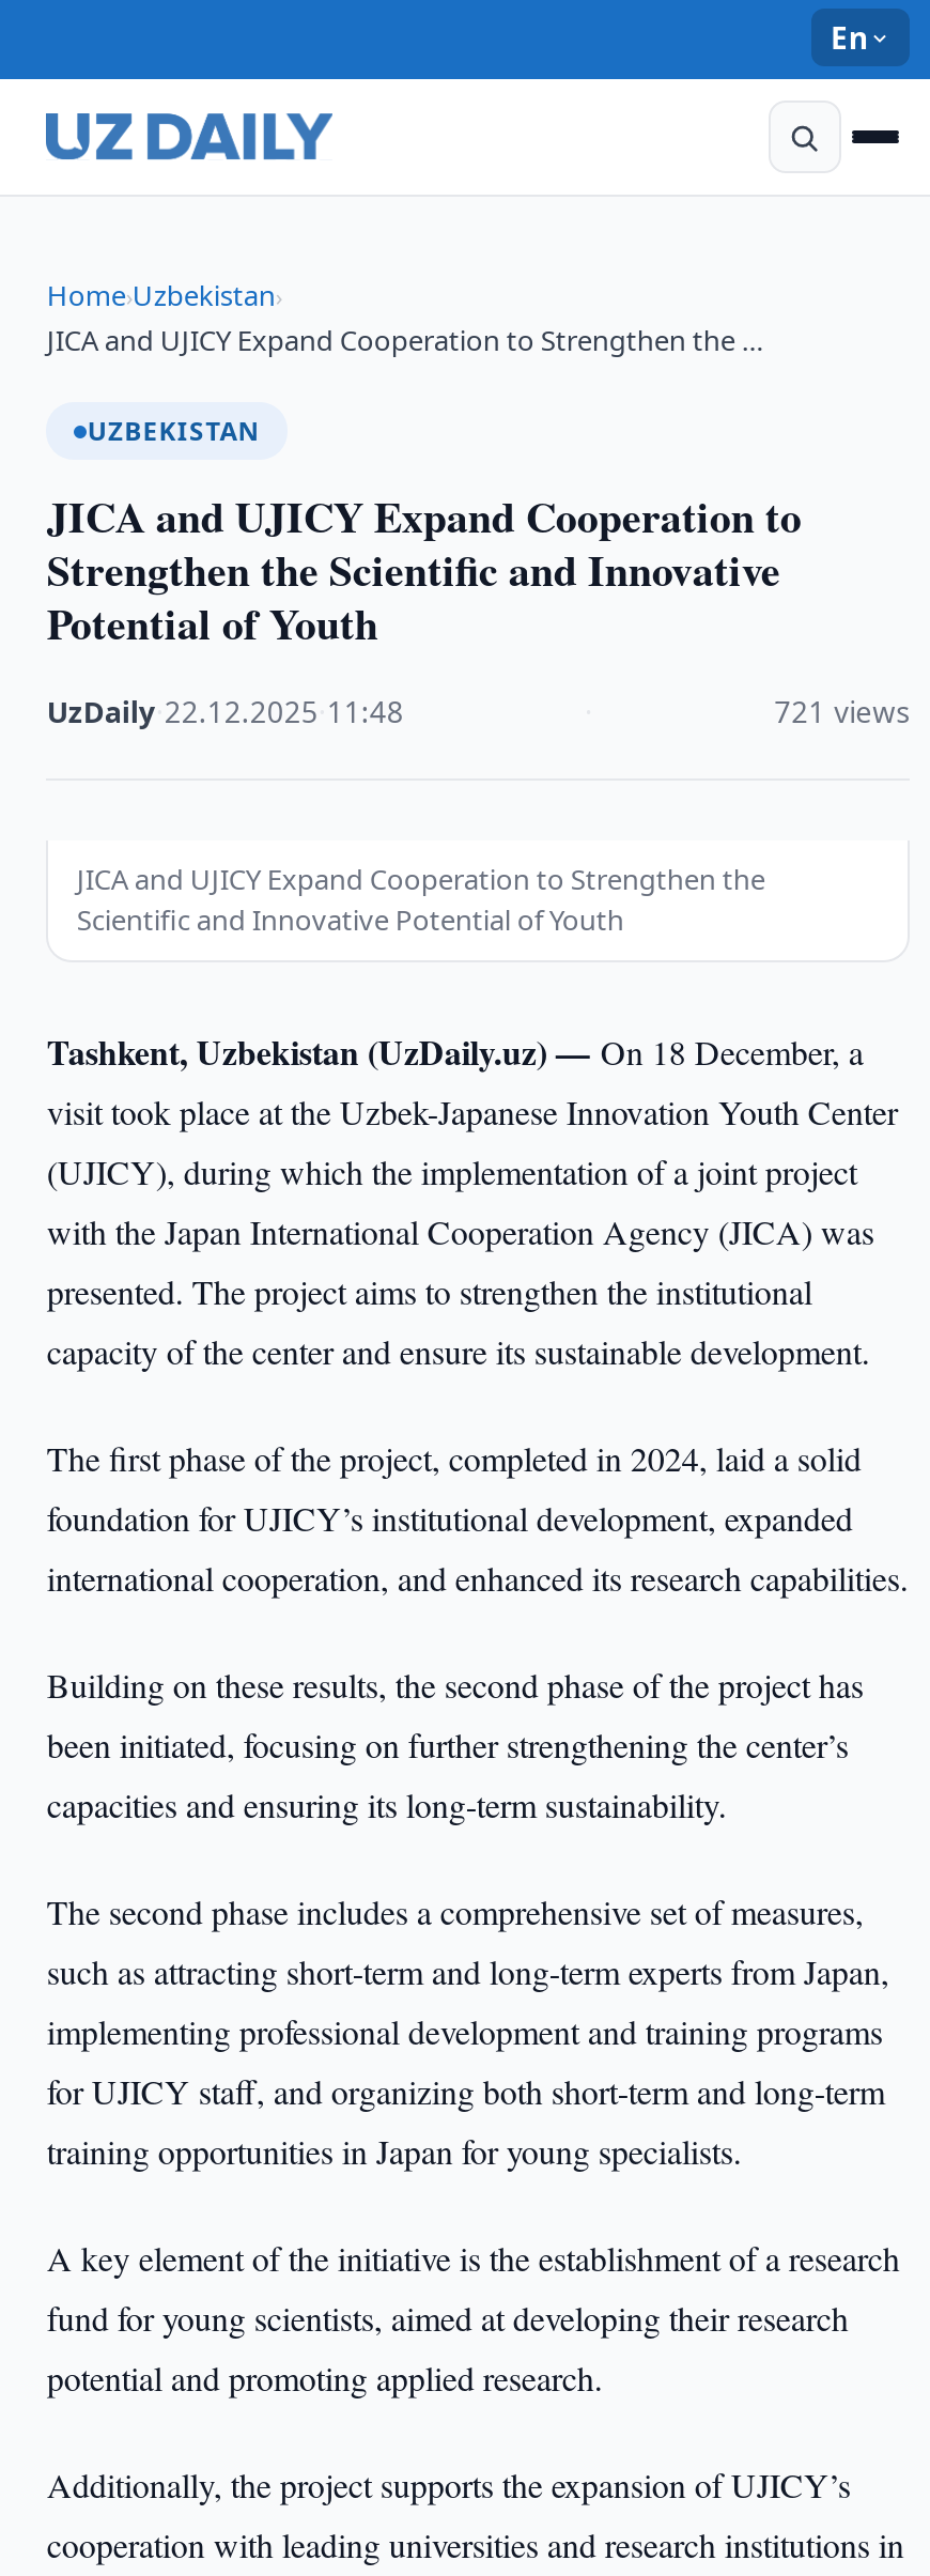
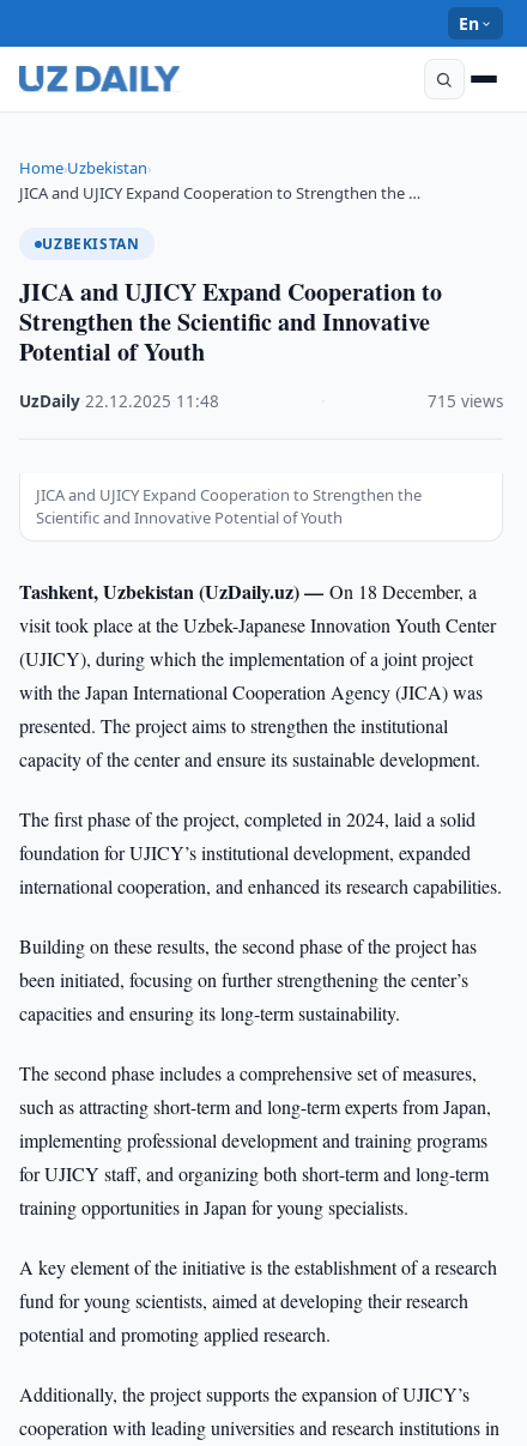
- 721 views
+ 715 views
